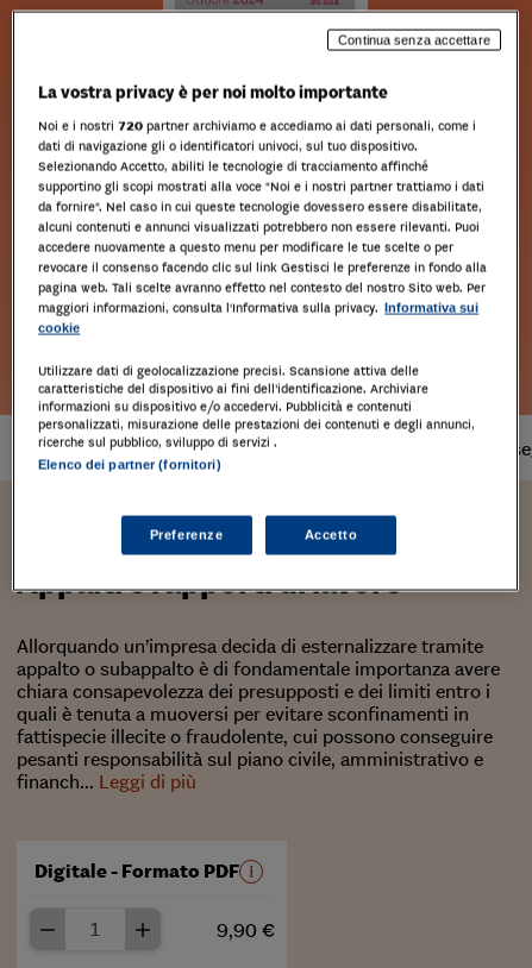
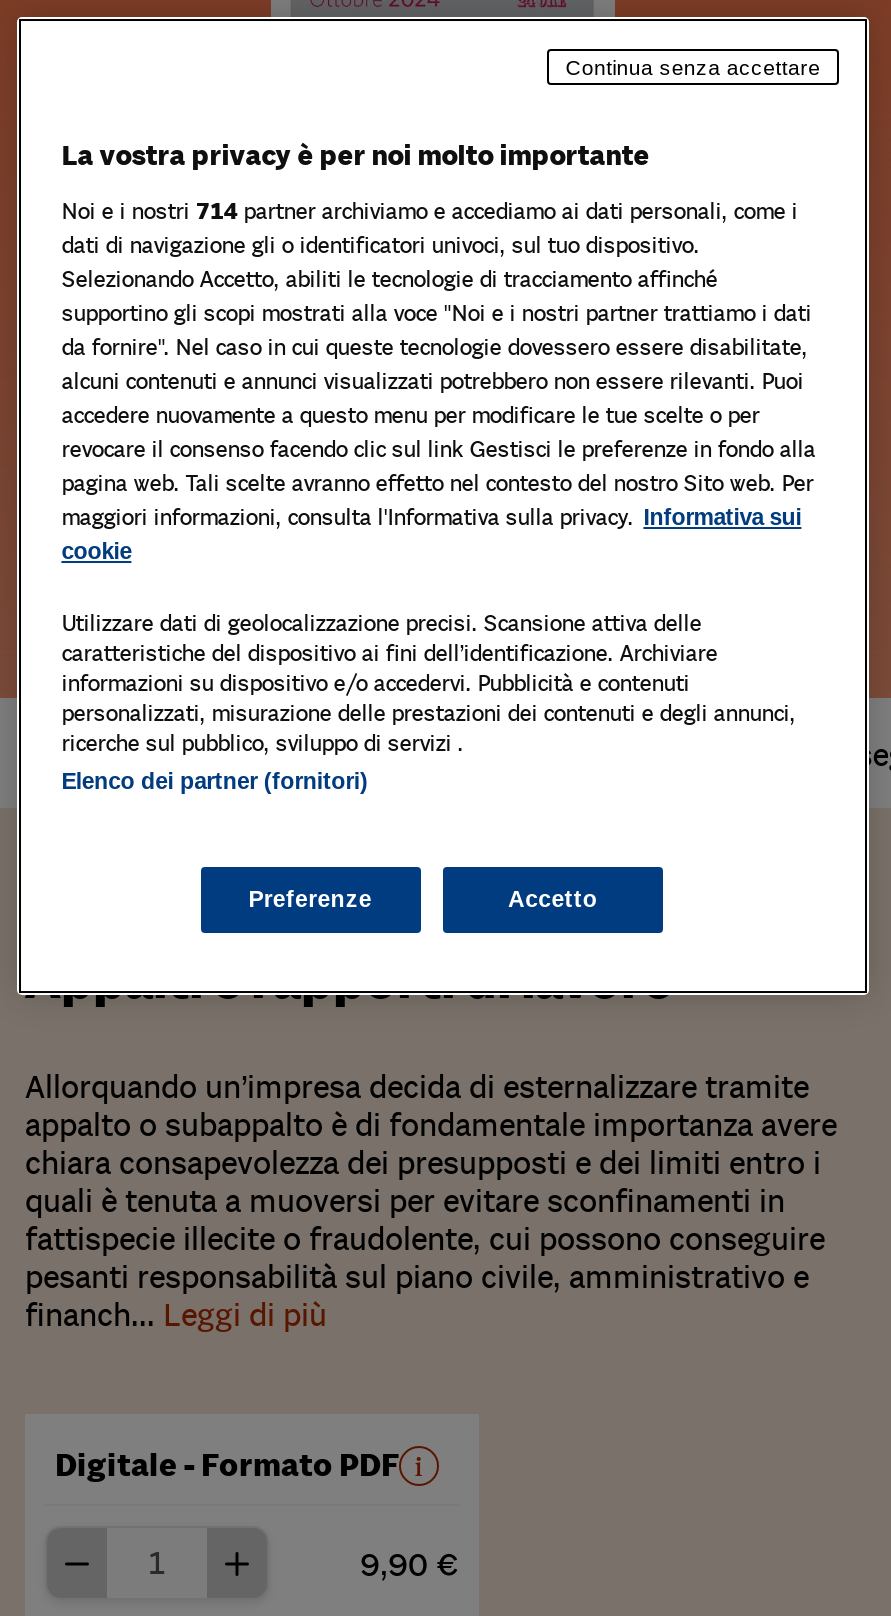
- Noi e i nostri 720 partner archiviamo e accediamo ai dati personali, come i
+ Noi e i nostri 714 partner archiviamo e accediamo ai dati personali, come i
